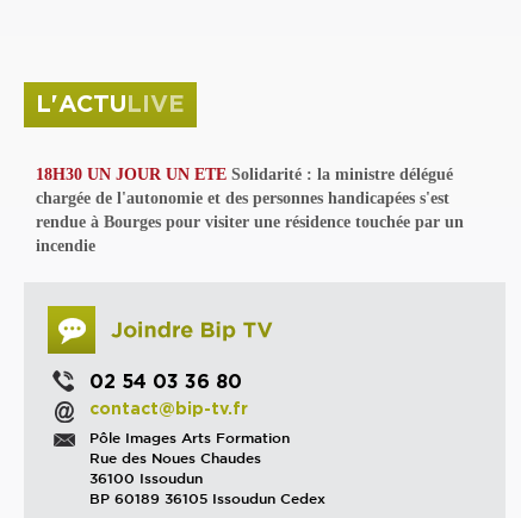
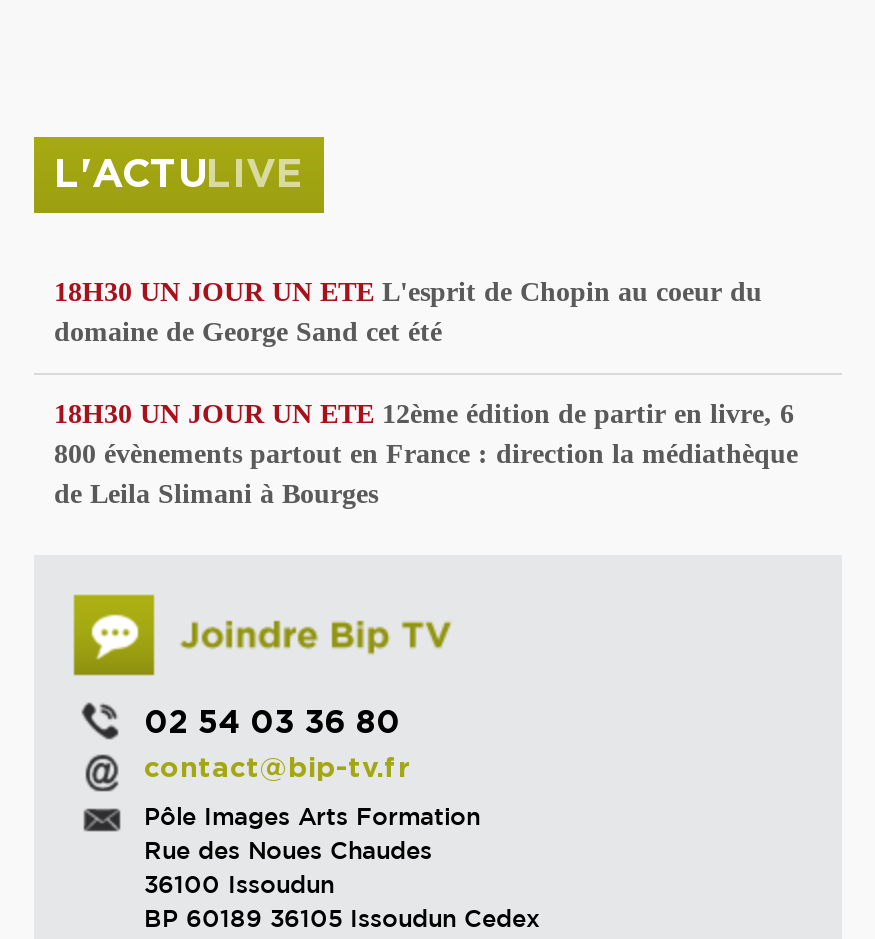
- 18H30 UN JOUR UN ETE Solidarité : la ministre délégué
- chargée de l'autonomie et des personnes handicapées s'est
- rendue à Bourges pour visiter une résidence touchée par un
- incendie
+ 18H30 UN JOUR UN ETE L'esprit de Chopin au coeur du
+ domaine de George Sand cet été
+ 18H30 UN JOUR UN ETE 12ème édition de partir en livre, 6
+ 800 évènements partout en France : direction la médiathèque
+ de Leila Slimani à Bourges
